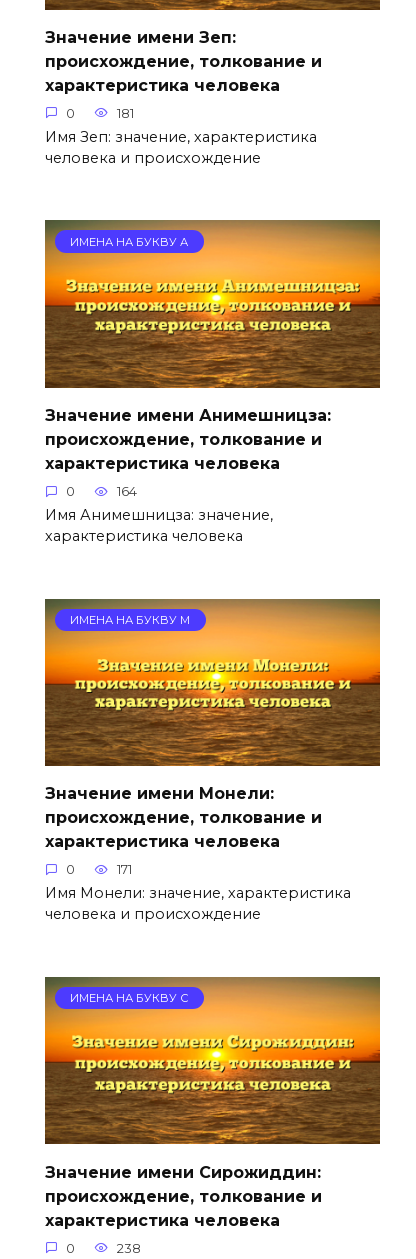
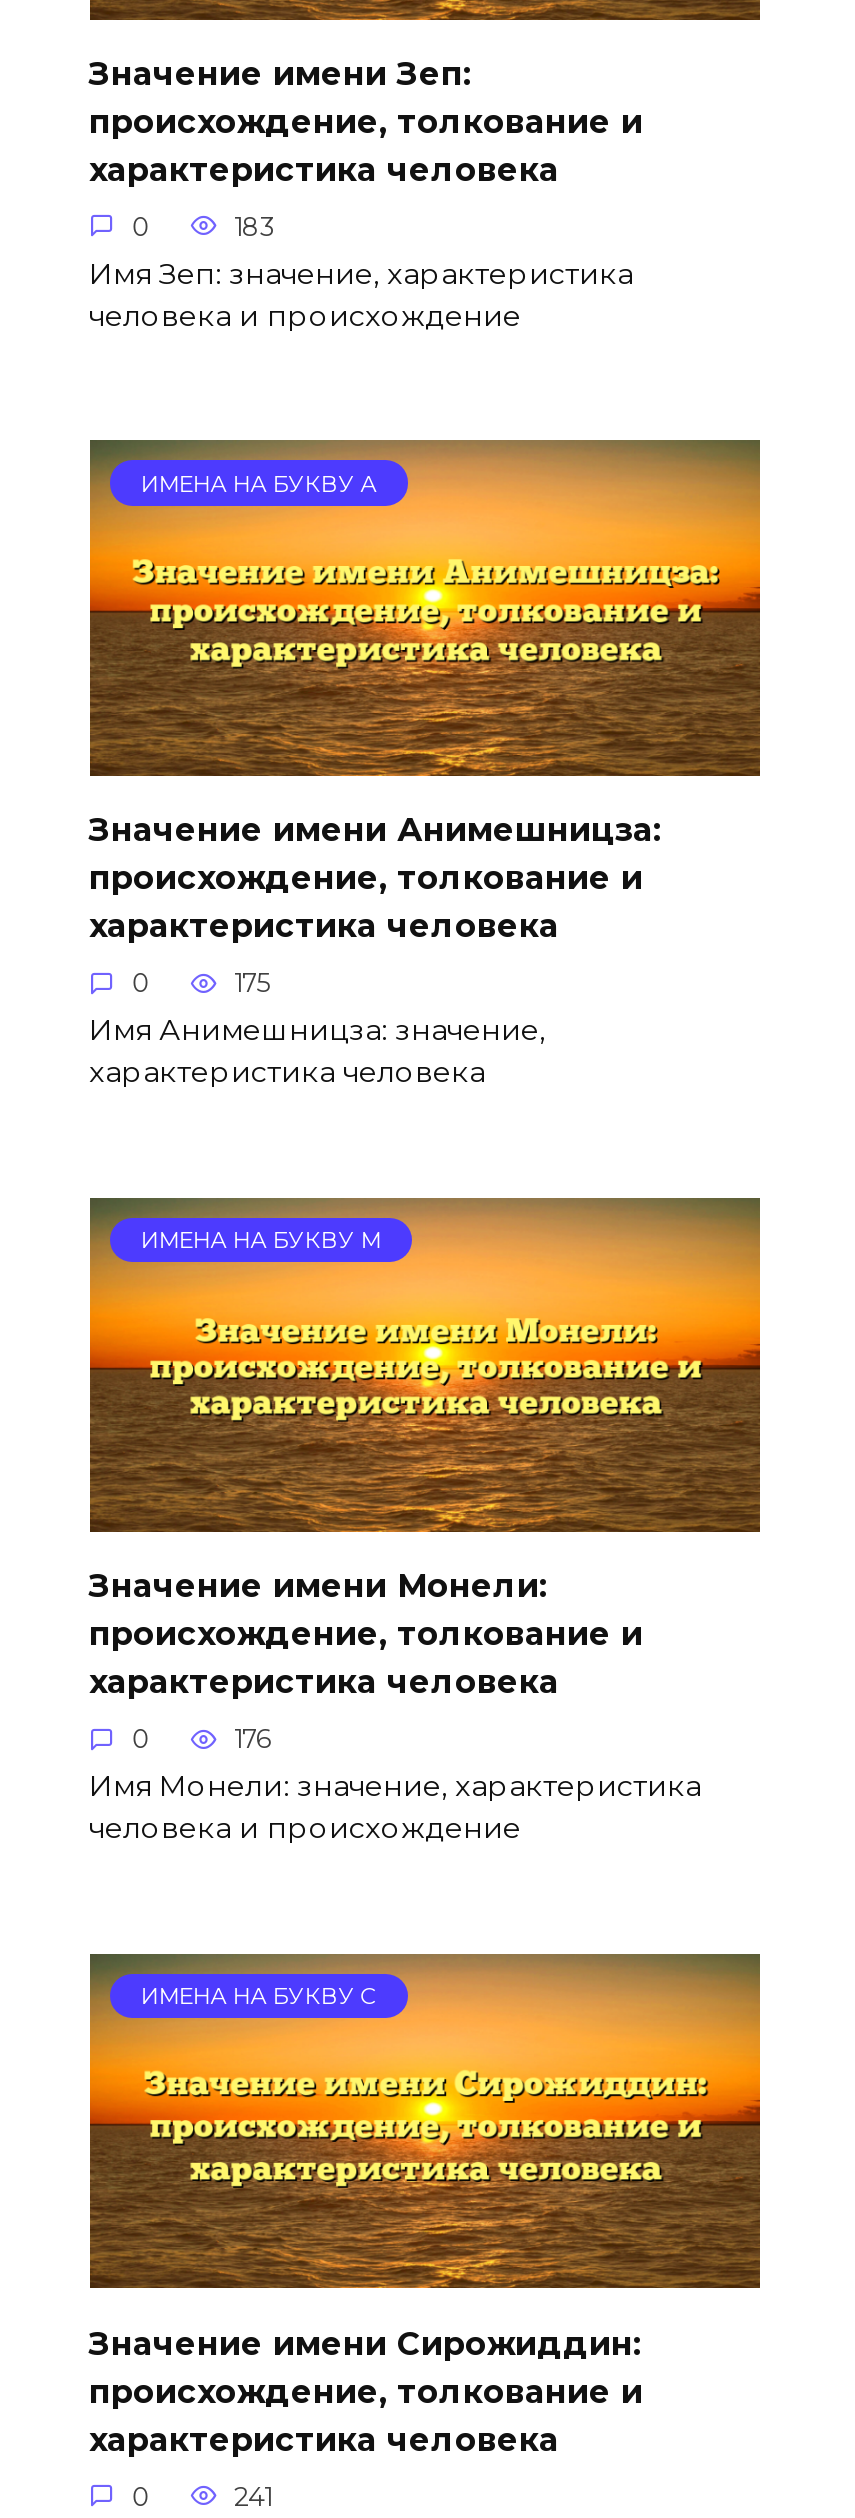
- 181
+ 183

- 164
+ 175

- 171
+ 176

- 238
+ 241
